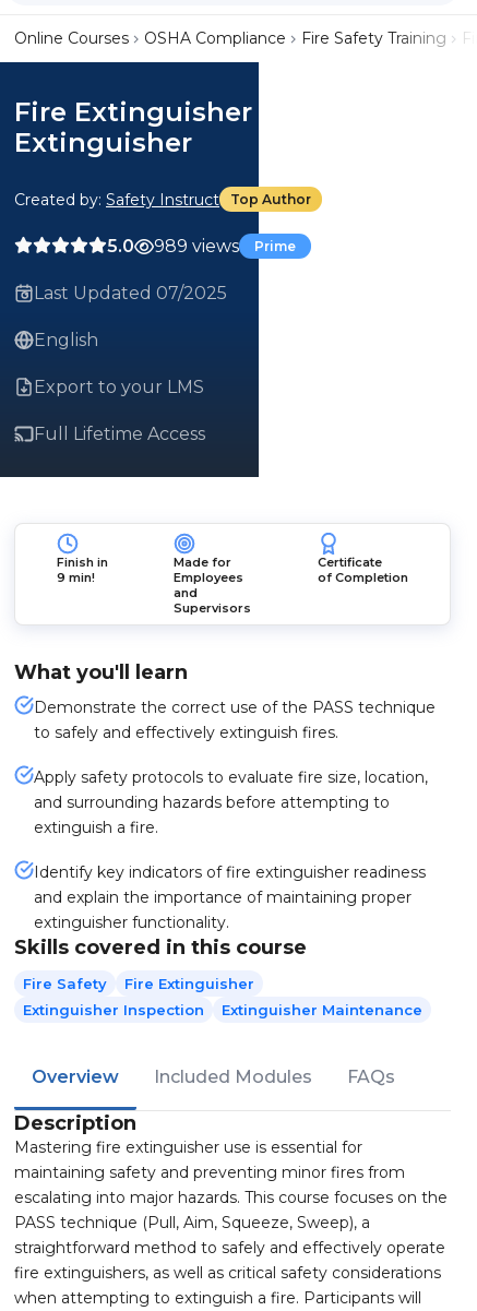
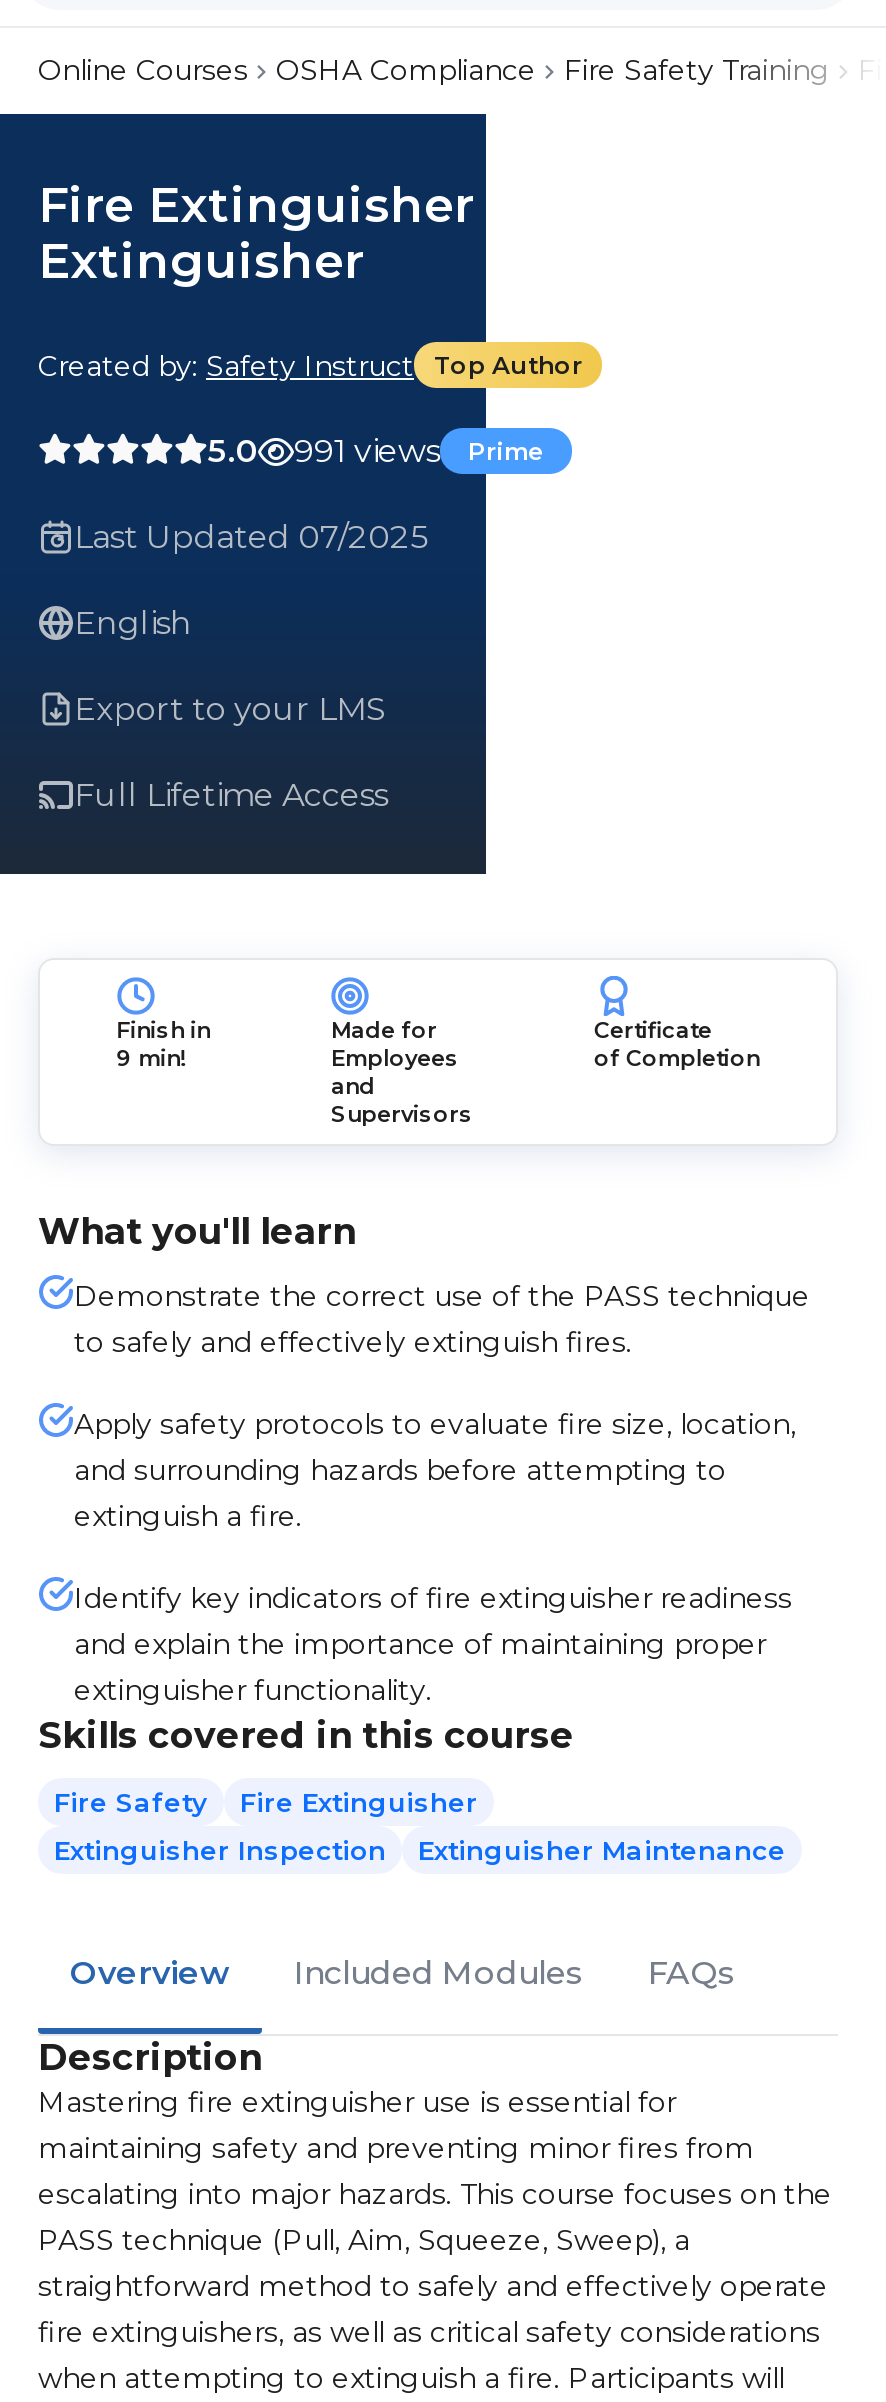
- 5.0 989 views Prime
+ 5.0 991 views Prime
